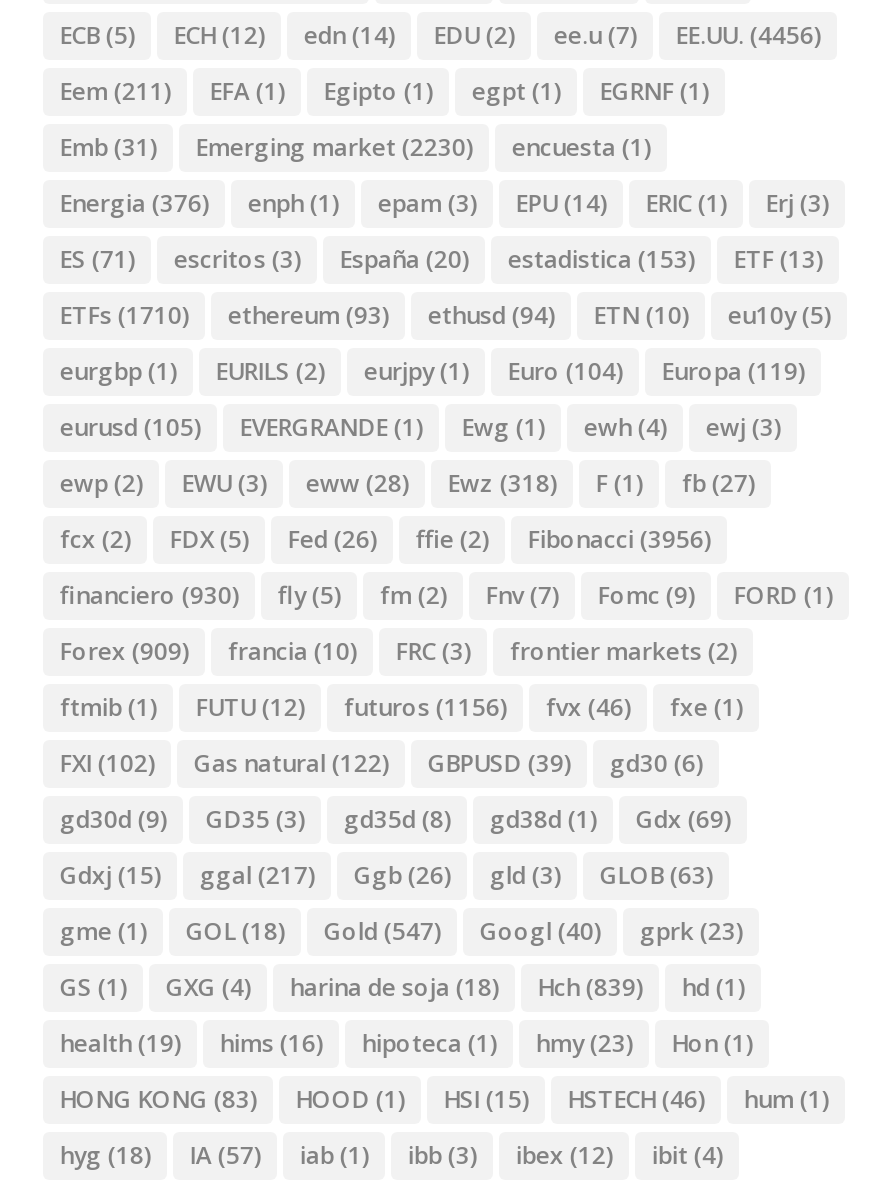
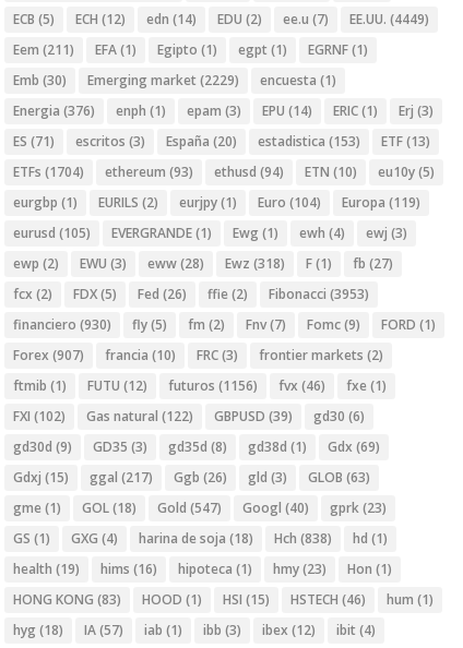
- ECB (5) ECH (12) edn (14) EDU (2) ee.u (7) EE.UU. (4456)
+ ECB (5) ECH (12) edn (14) EDU (2) ee.u (7) EE.UU. (4449)

- Emb (31)
+ Emb (30)

- Emerging market (2230)
+ Emerging market (2229)

- ETFs (1710) ethereum (93) ethusd (94) ETN (10) eu10y (5)
+ ETFs (1704) ethereum (93) ethusd (94) ETN (10) eu10y (5)

- fcx (2) FDX (5) Fed (26) ffie (2) Fibonacci (3956)
+ fcx (2) FDX (5) Fed (26) ffie (2) Fibonacci (3953)

- Forex (909) francia (10) FRC (3) frontier markets (2)
+ Forex (907) francia (10) FRC (3) frontier markets (2)

- GS (1) GXG (4) harina de soja (18) Hch (839) hd (1)
+ GS (1) GXG (4) harina de soja (18) Hch (838) hd (1)
